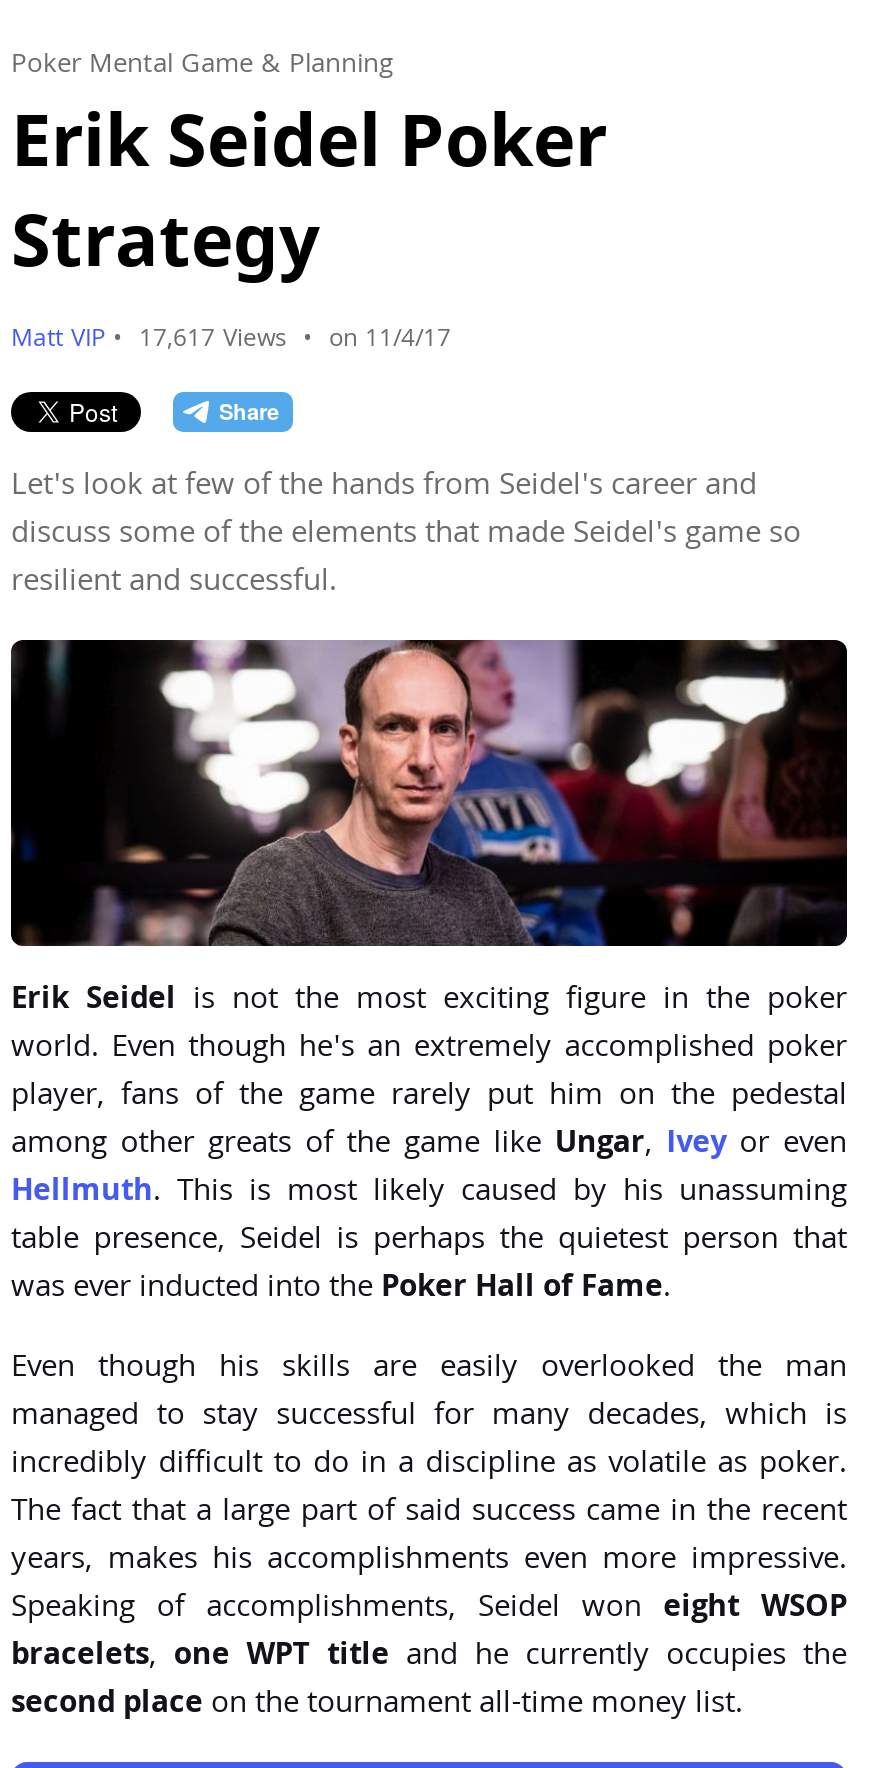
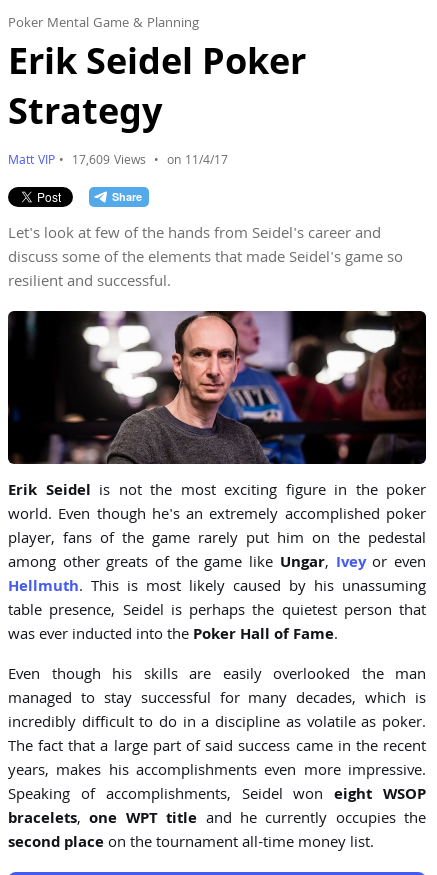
- Matt VIP • 17,617 Views • on 11/4/17
+ Matt VIP • 17,609 Views • on 11/4/17
